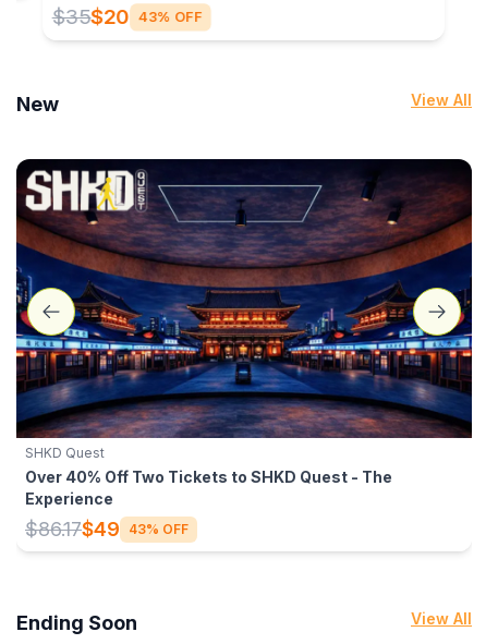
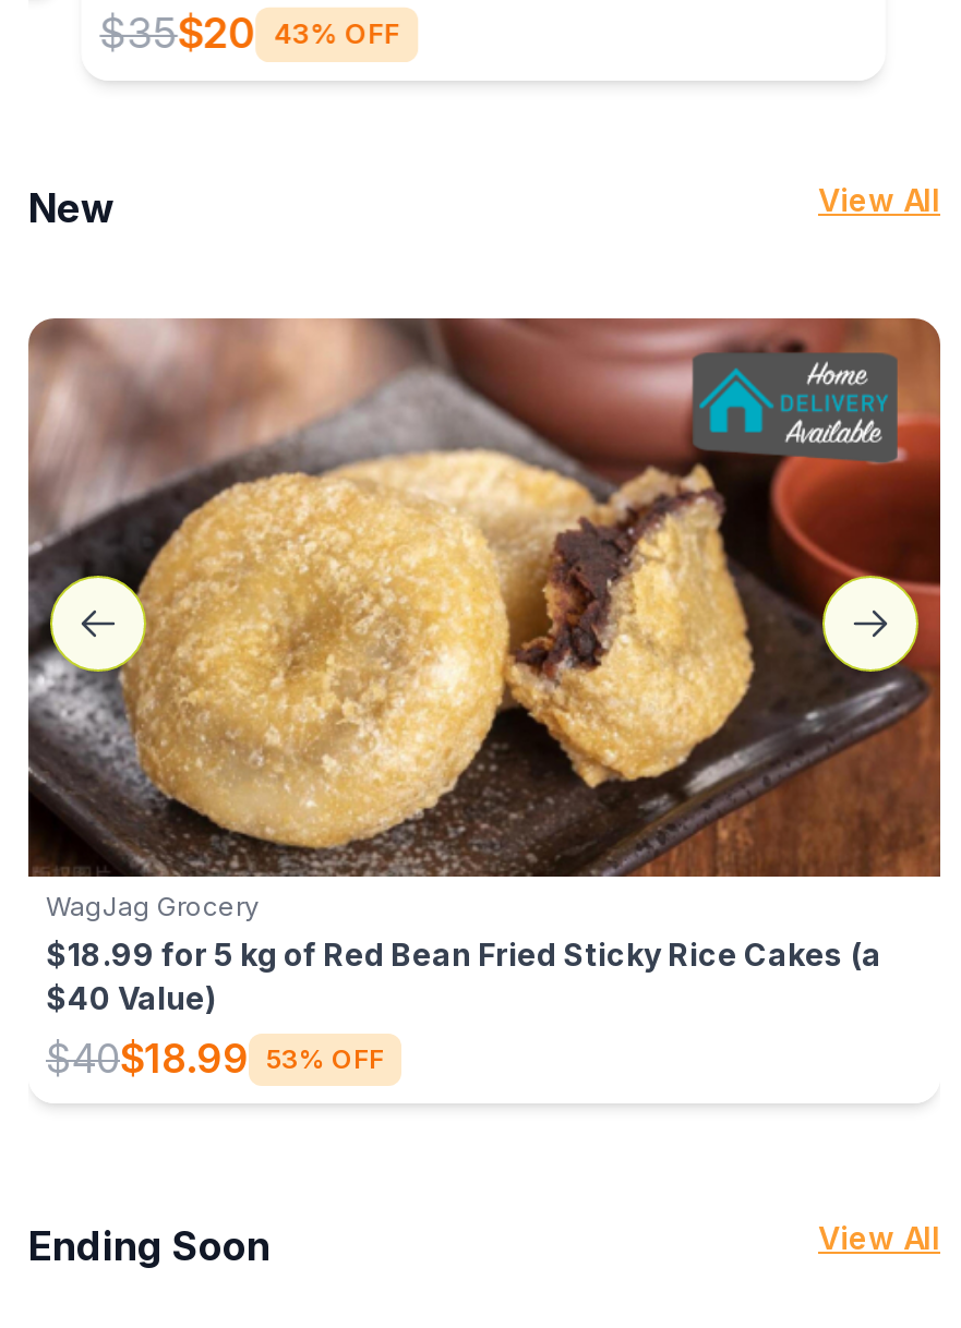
- [image]
- SHKD Quest
- Over 40% Off Two Tickets to SHKD Quest - The
- Experience
- $86.17$49 43% OFF
+ [image]
+ WagJag Grocery
+ $18.99 for 5 kg of Red Bean Fried Sticky Rice Cakes (a
+ $40 Value)
+ $40$18.99 53% OFF
